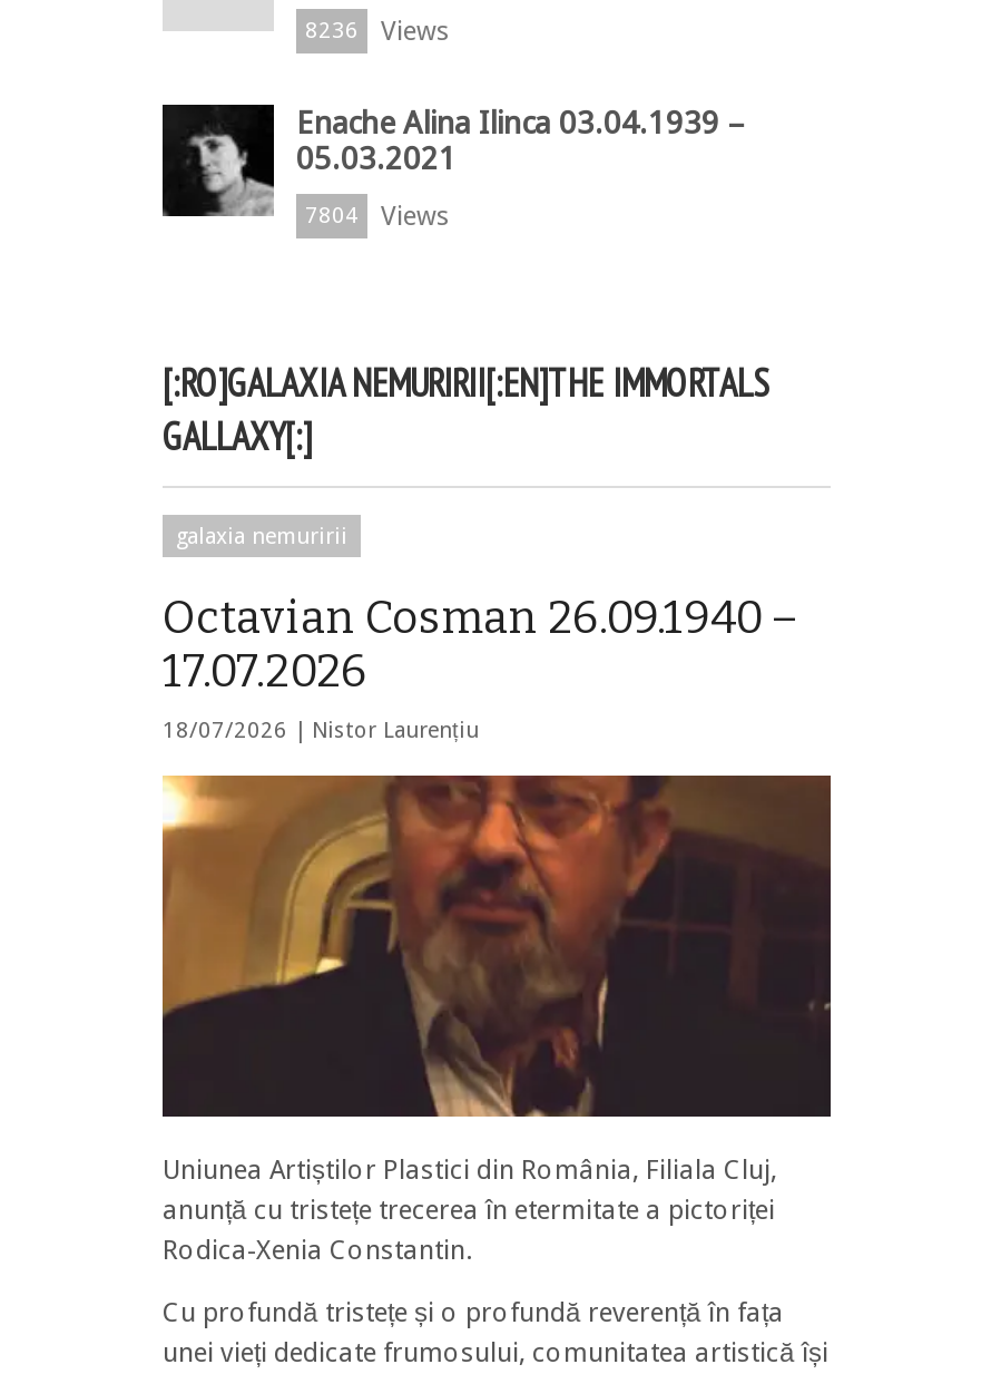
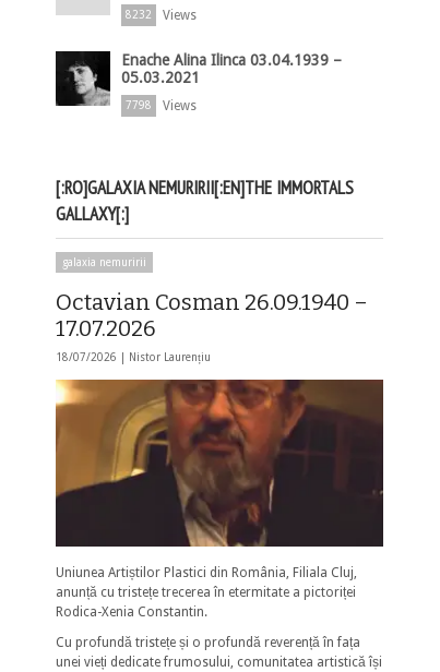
- 8236 Views
+ 8232 Views

- 7804 Views
+ 7798 Views
